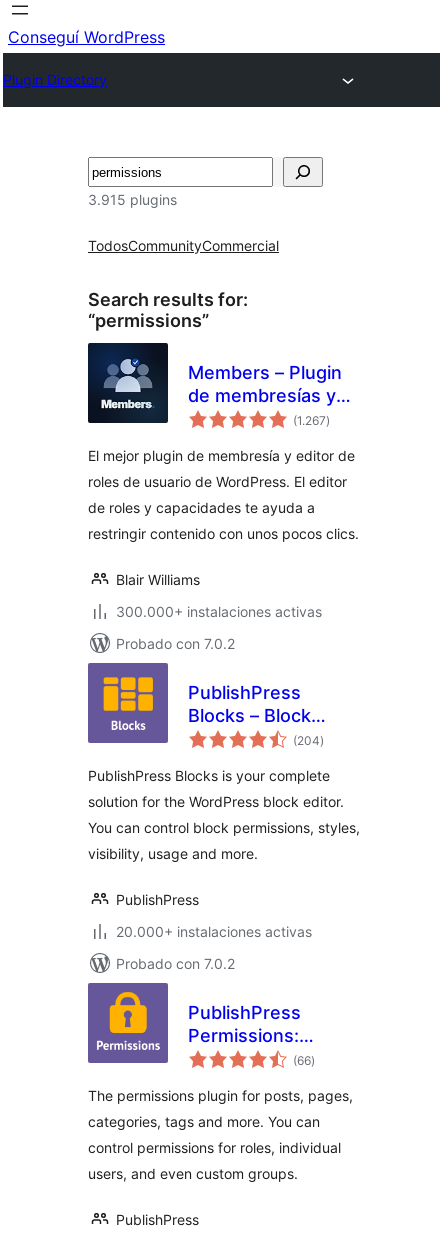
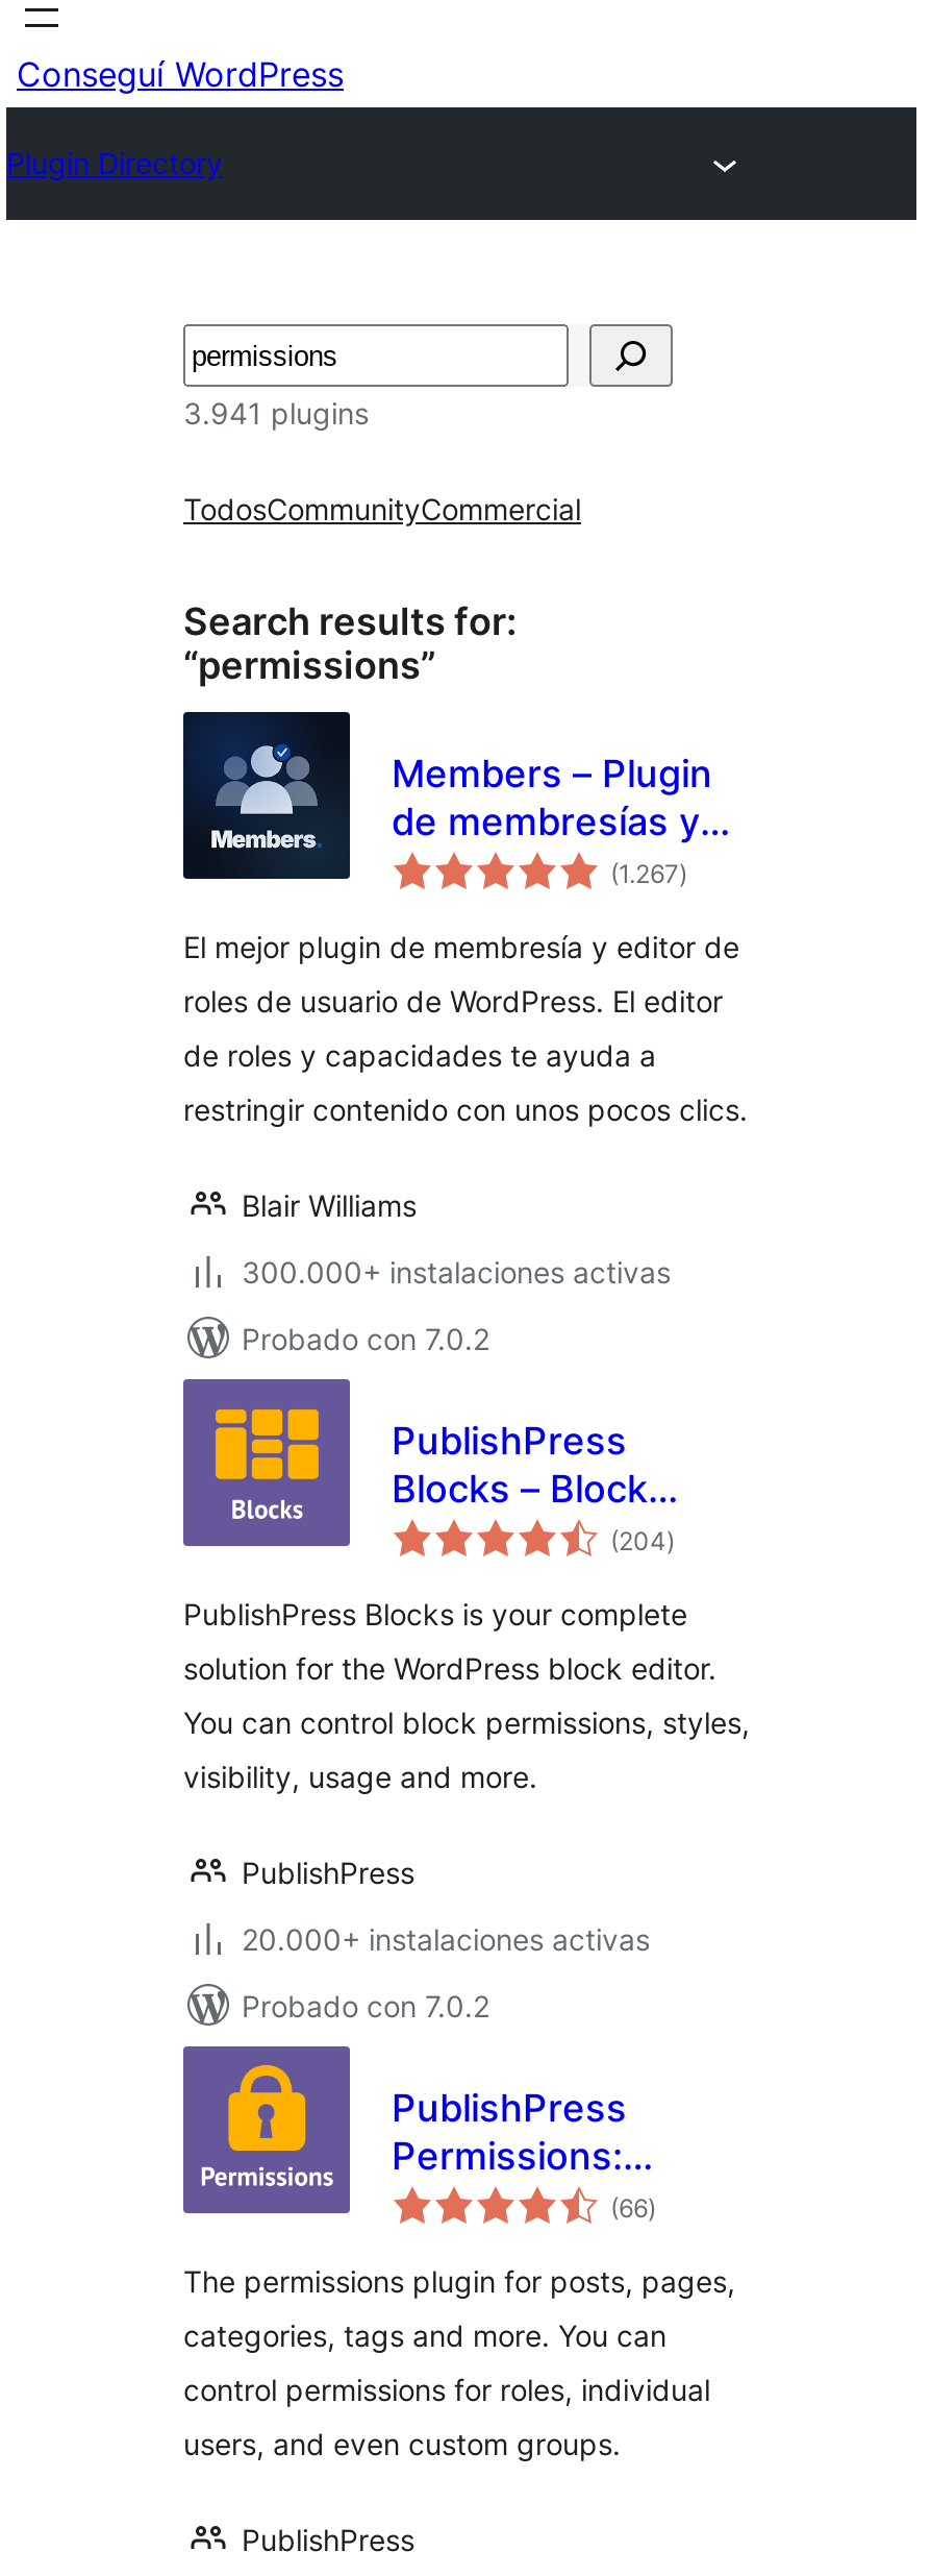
- 3.915 plugins
+ 3.941 plugins
